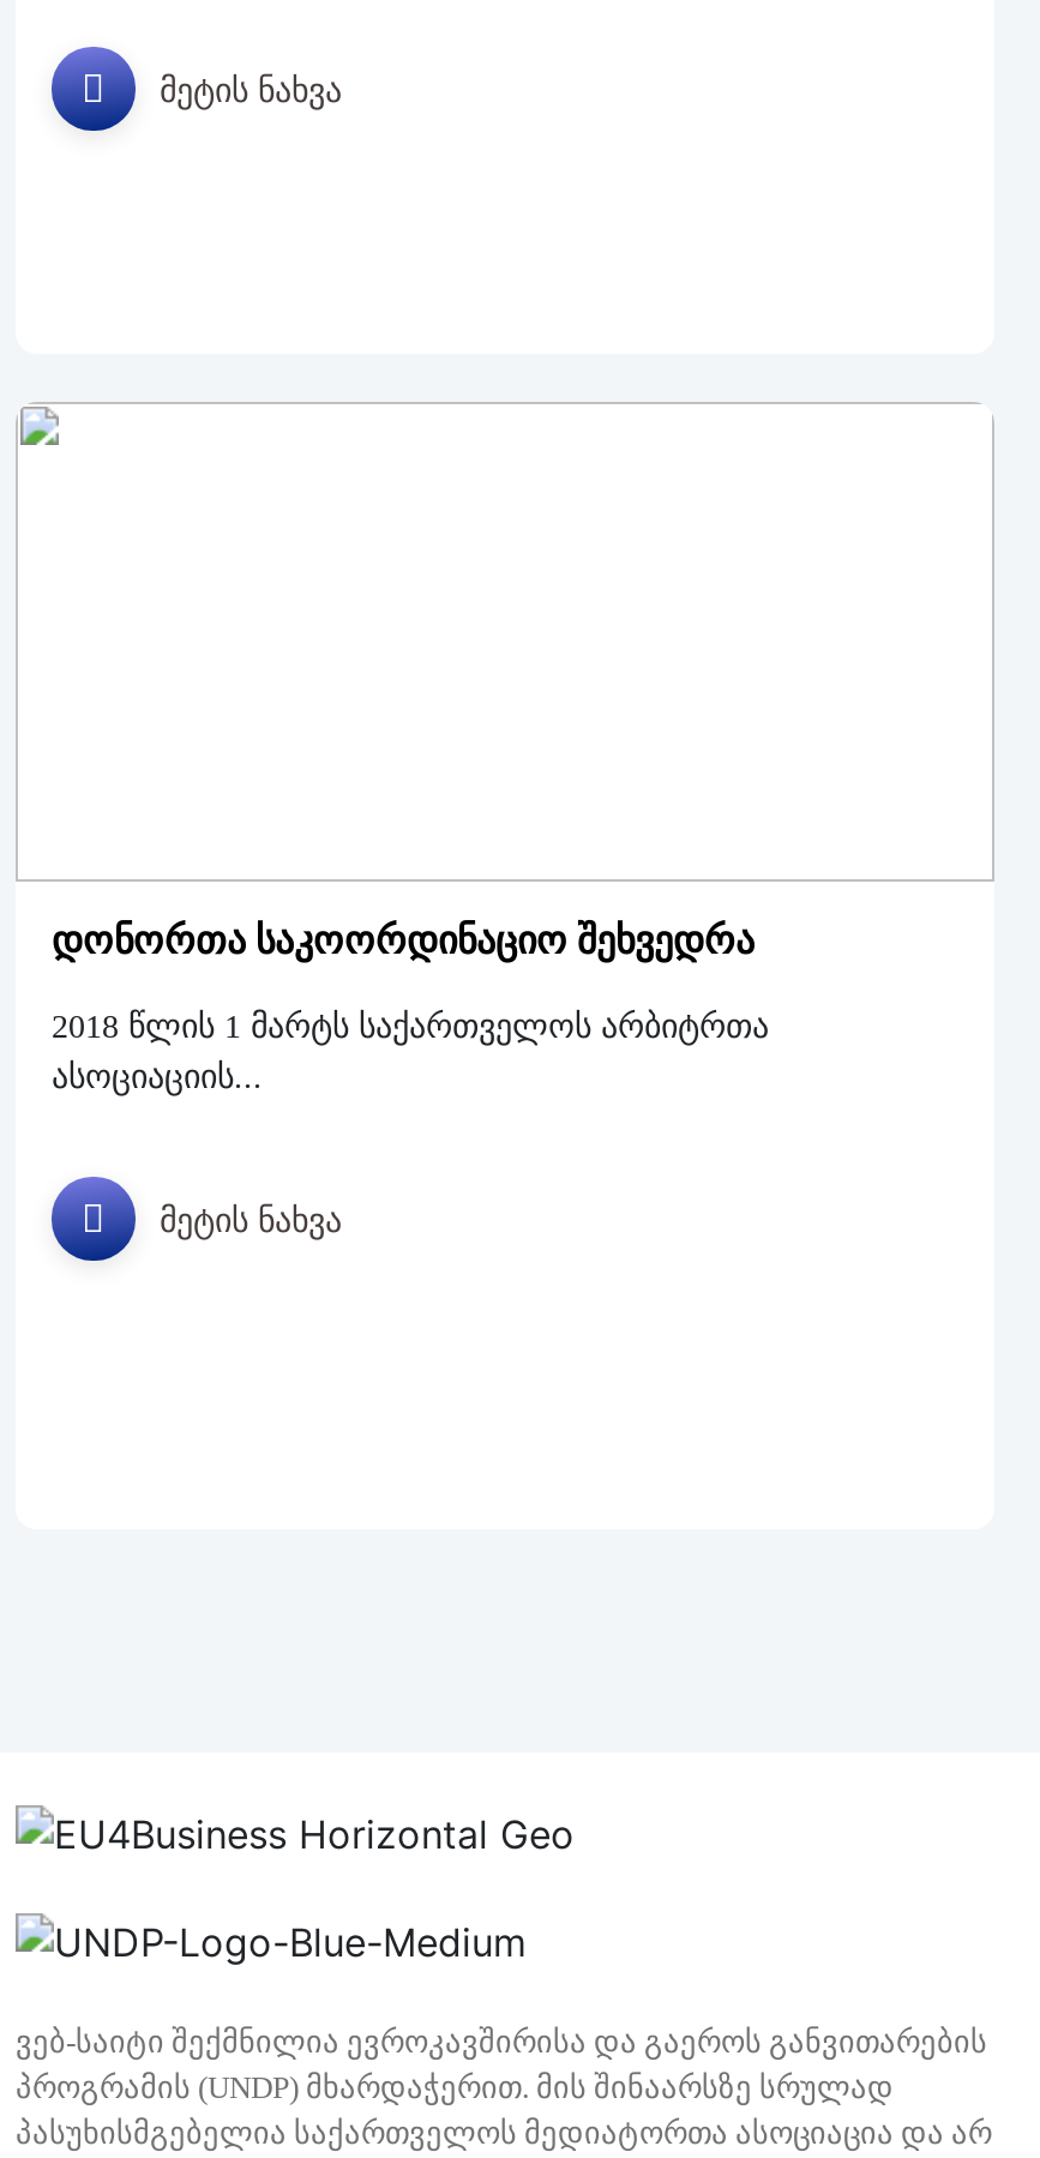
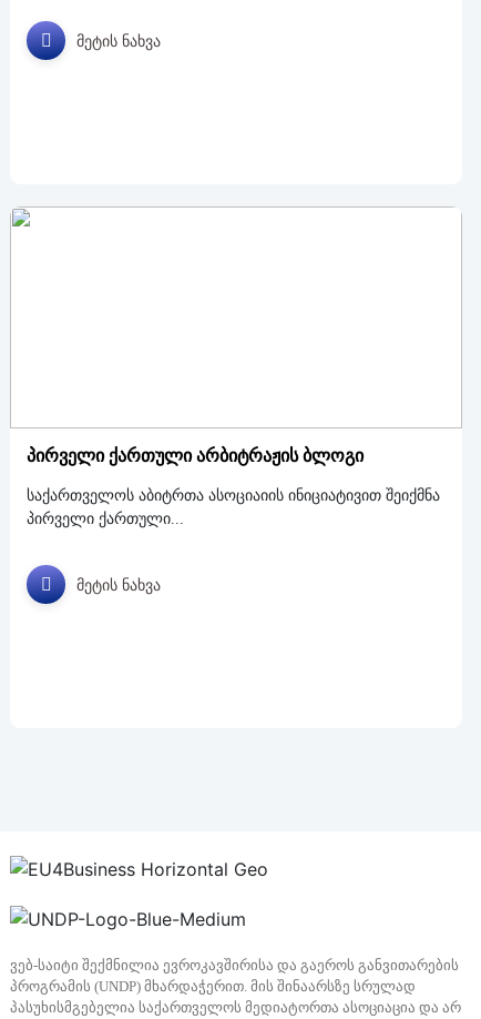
- დონორთა საკოორდინაციო შეხვედრა
+ პირველი ქართული არბიტრაჟის ბლოგი

- 2018 წლის 1 მარტს საქართველოს არბიტრთა
- ასოციაციის...
+ საქართველოს აბიტრთა ასოციაიის ინიციატივით შეიქმნა
+ პირველი ქართული...
